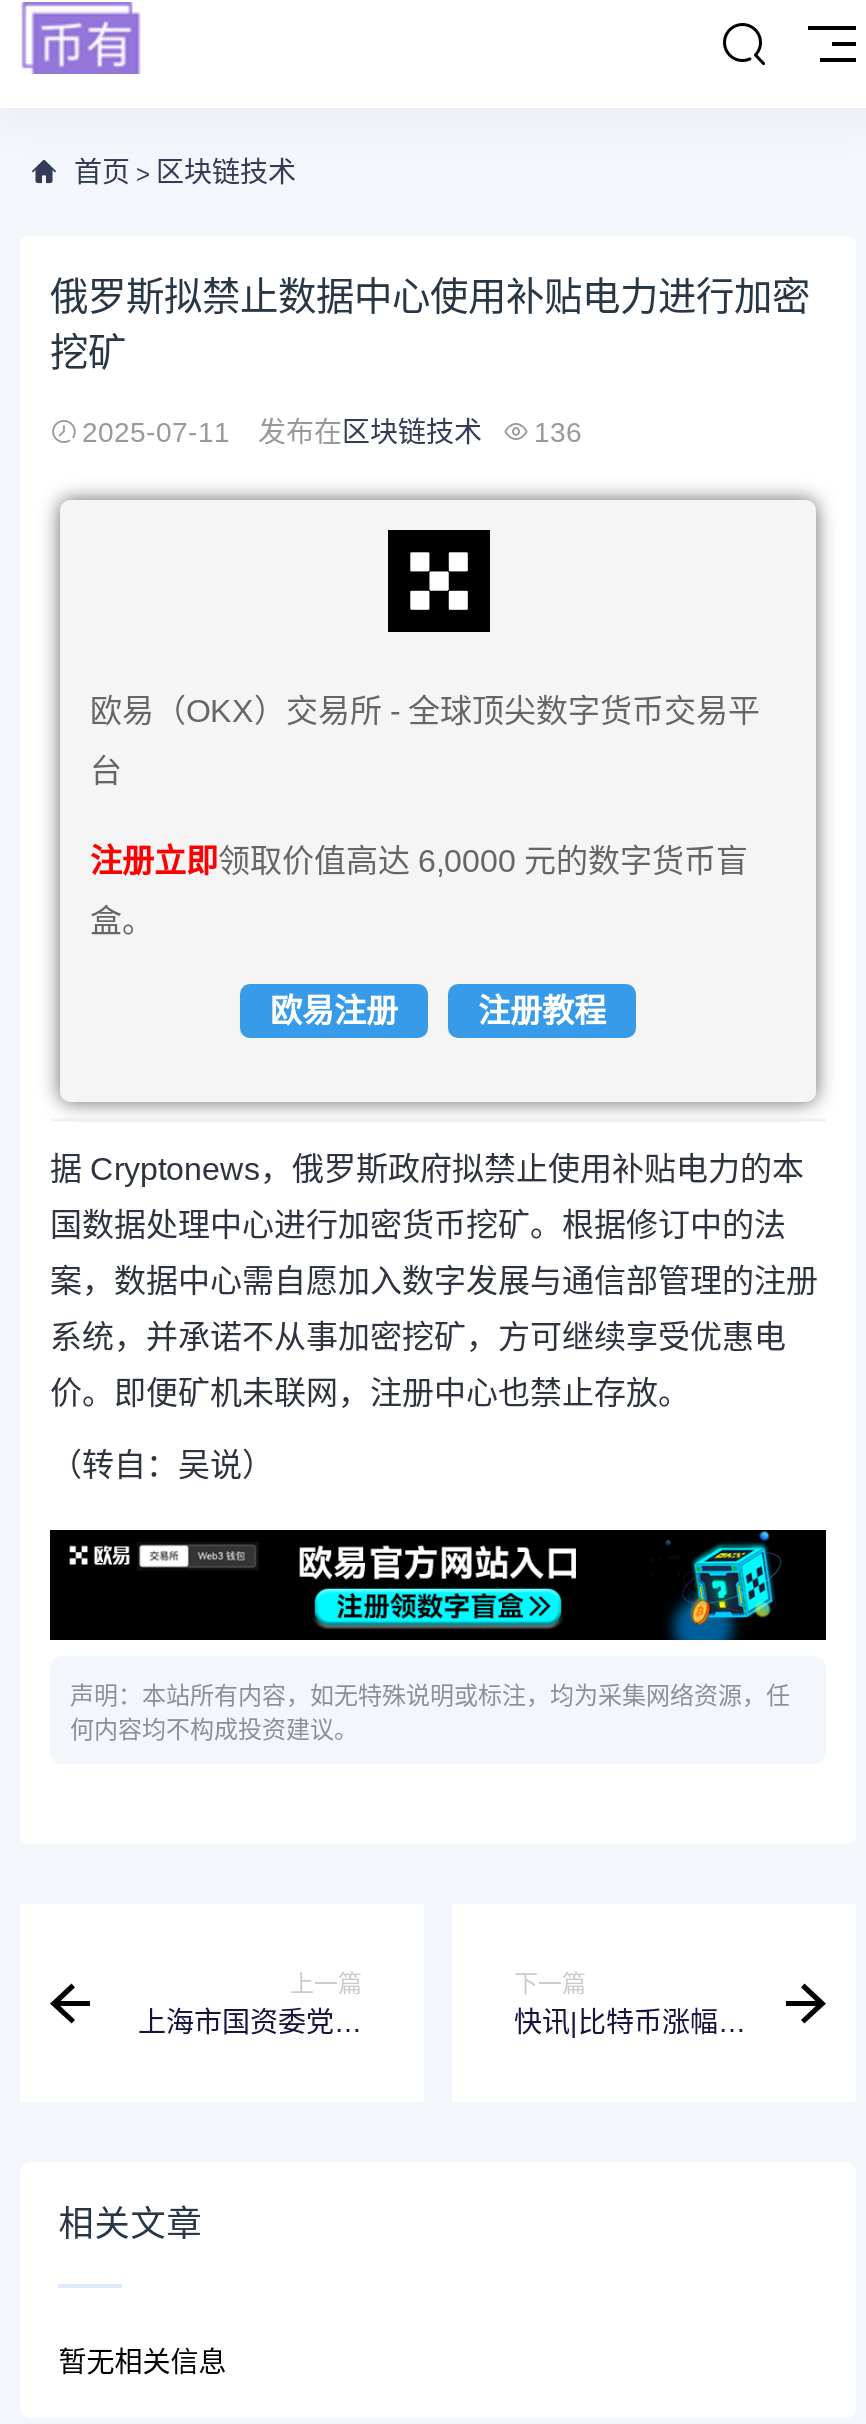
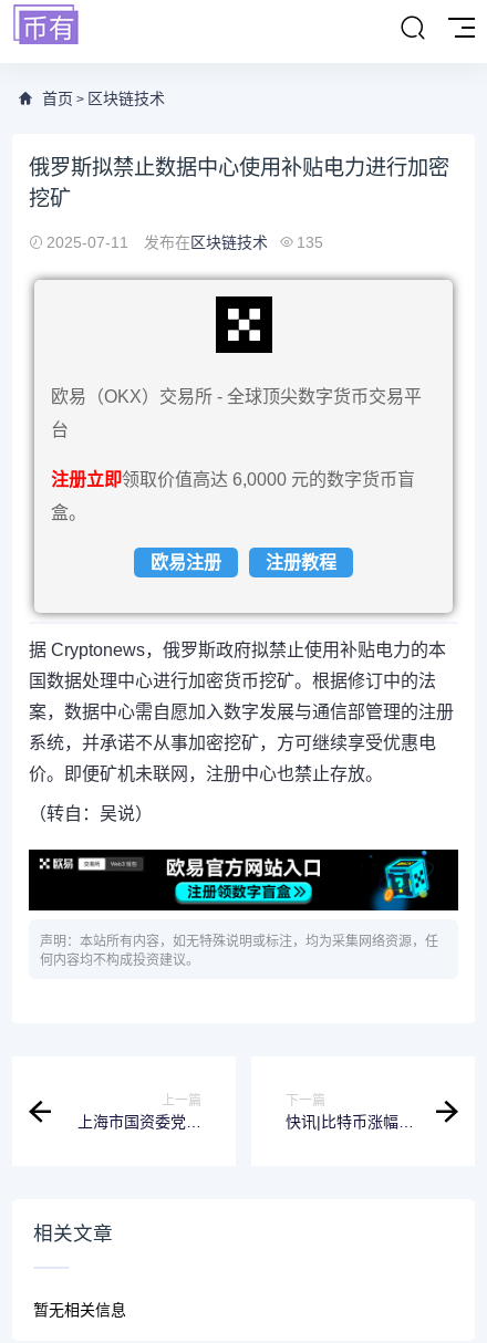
- 2025-07-11 发布在区块链技术 136
+ 2025-07-11 发布在区块链技术 135
